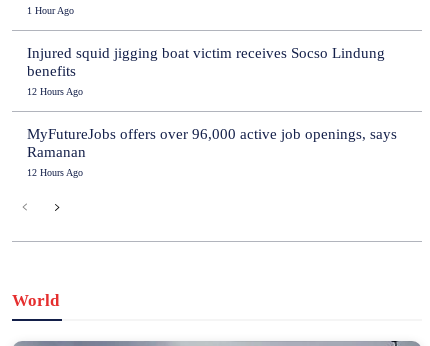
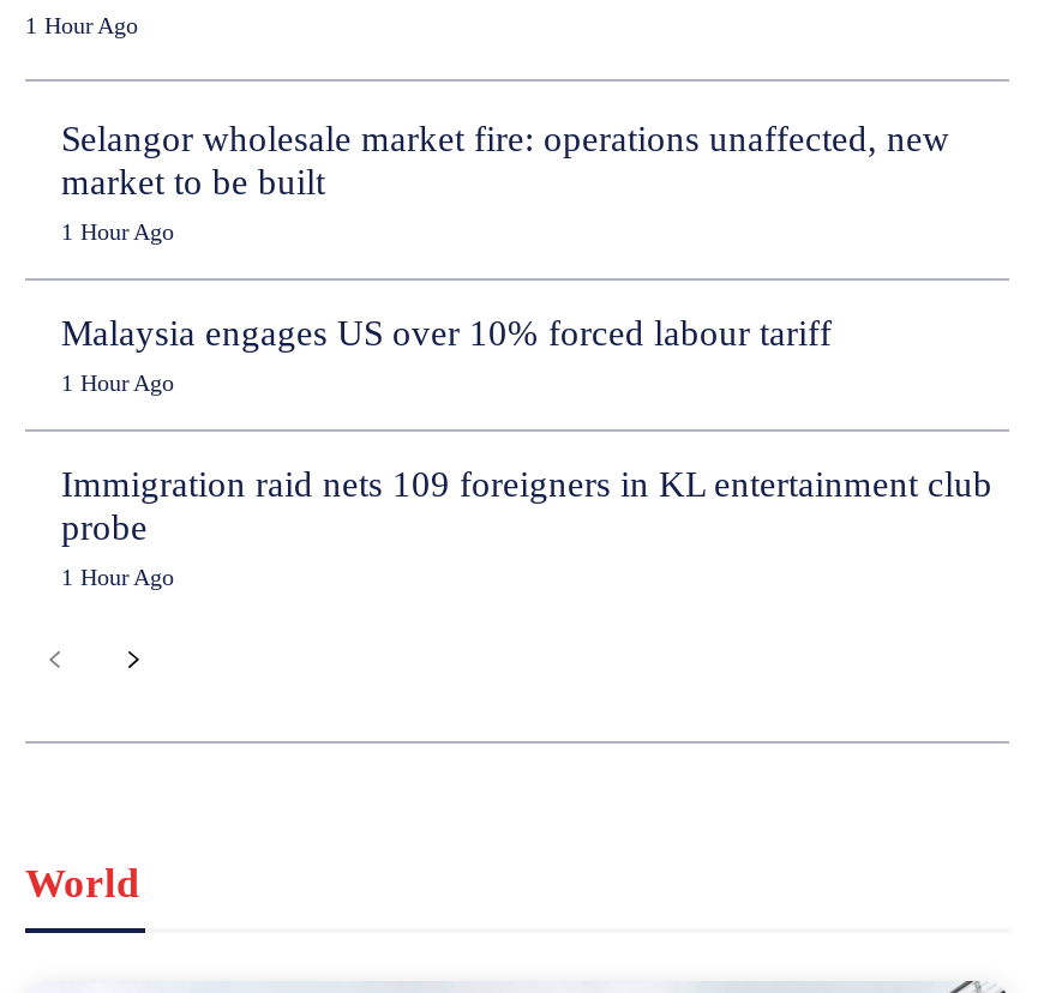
- Injured squid jigging boat victim receives Socso Lindung
- benefits
- 12 Hours Ago
- MyFutureJobs offers over 96,000 active job openings, says
- Ramanan
- 12 Hours Ago
+ Selangor wholesale market fire: operations unaffected, new
+ market to be built
+ 1 Hour Ago
+ Malaysia engages US over 10% forced labour tariff
+ 1 Hour Ago
+ Immigration raid nets 109 foreigners in KL entertainment club
+ probe
+ 1 Hour Ago
